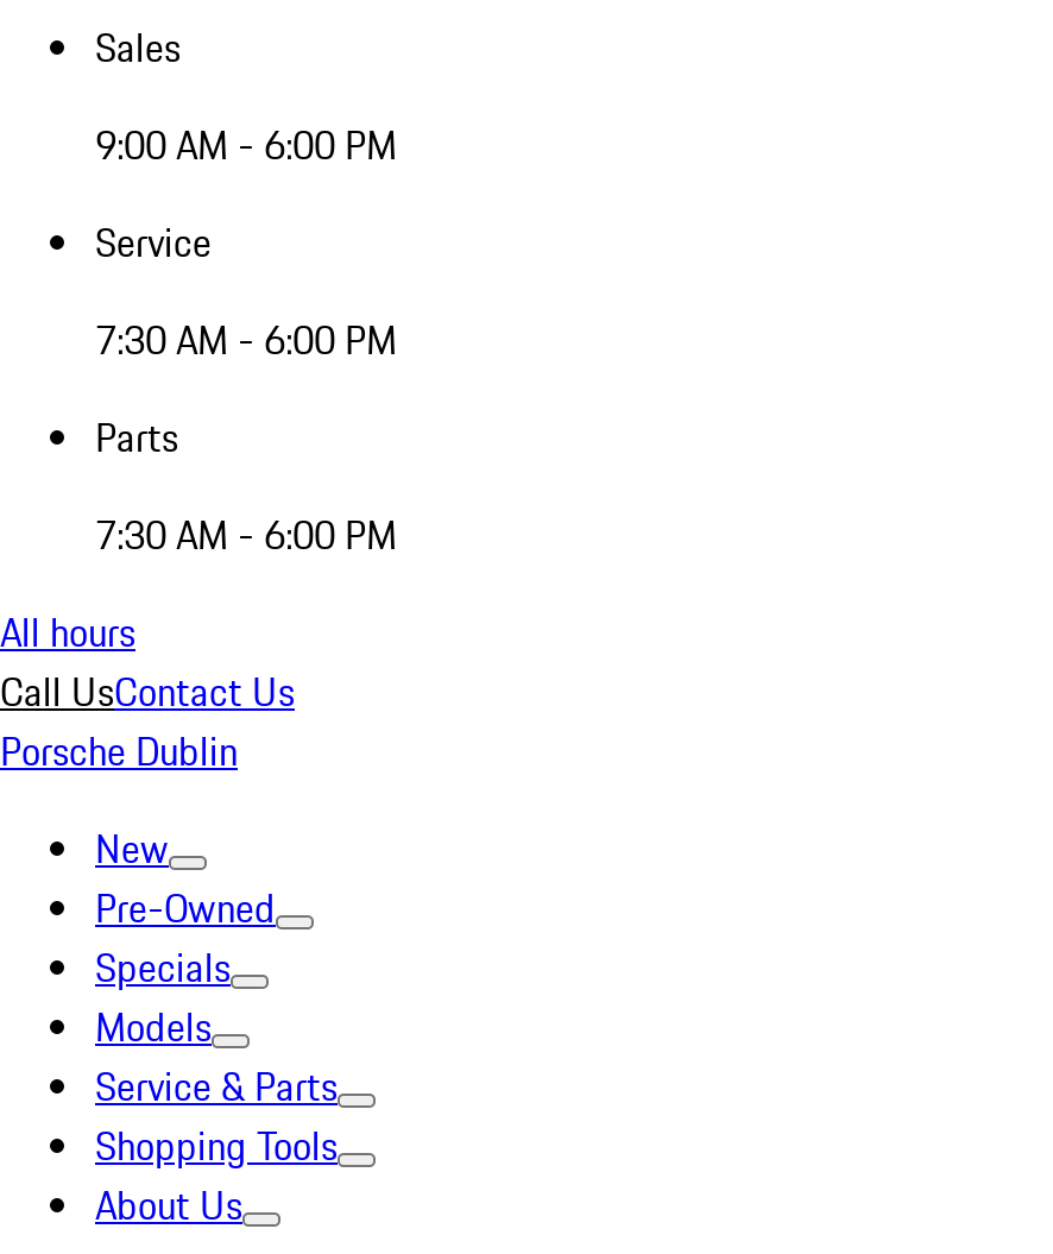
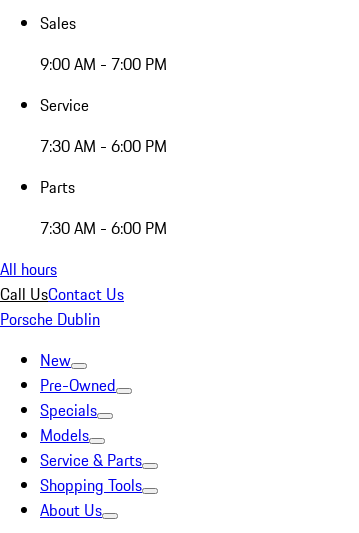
- 9:00 AM - 6:00 PM
+ 9:00 AM - 7:00 PM
